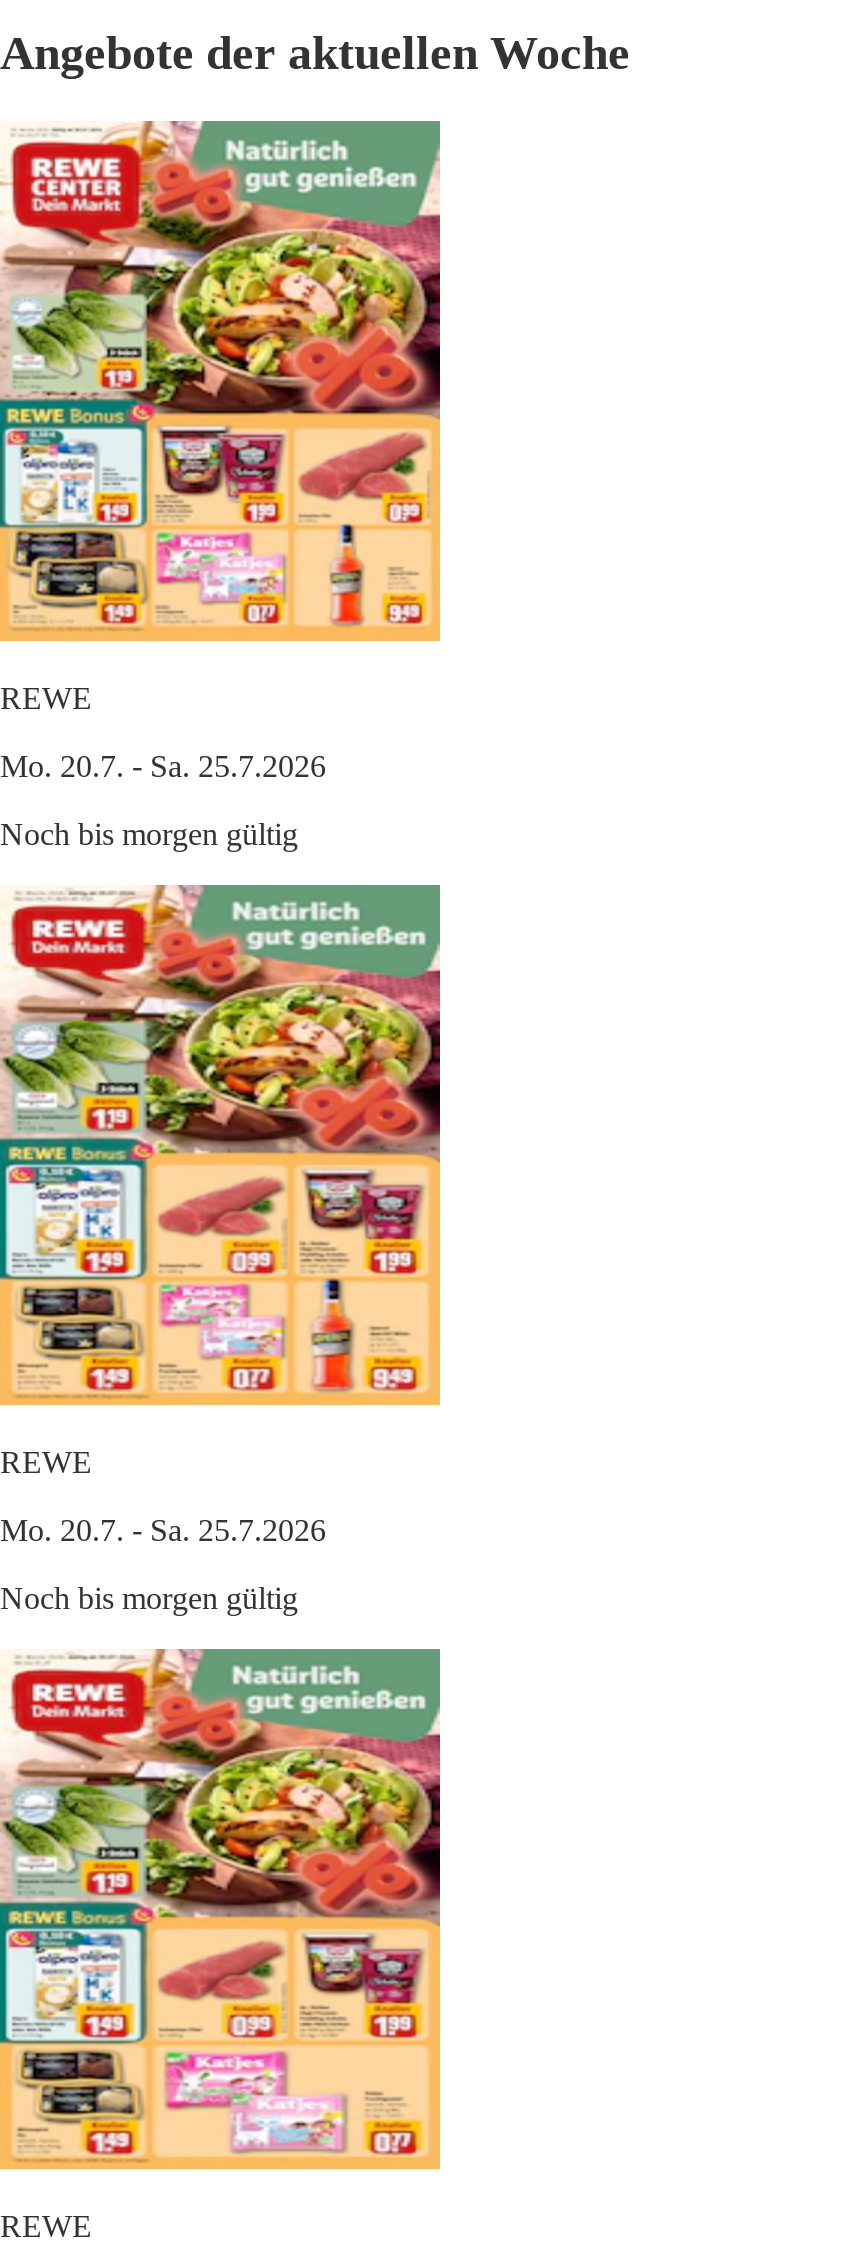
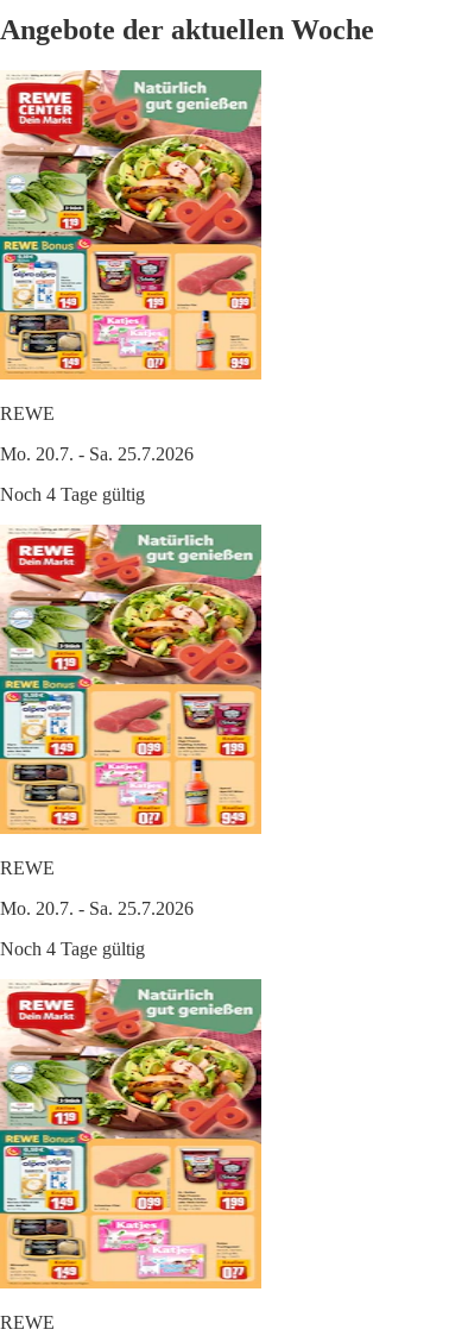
- Noch bis morgen gültig
+ Noch 4 Tage gültig

- Noch bis morgen gültig
+ Noch 4 Tage gültig
